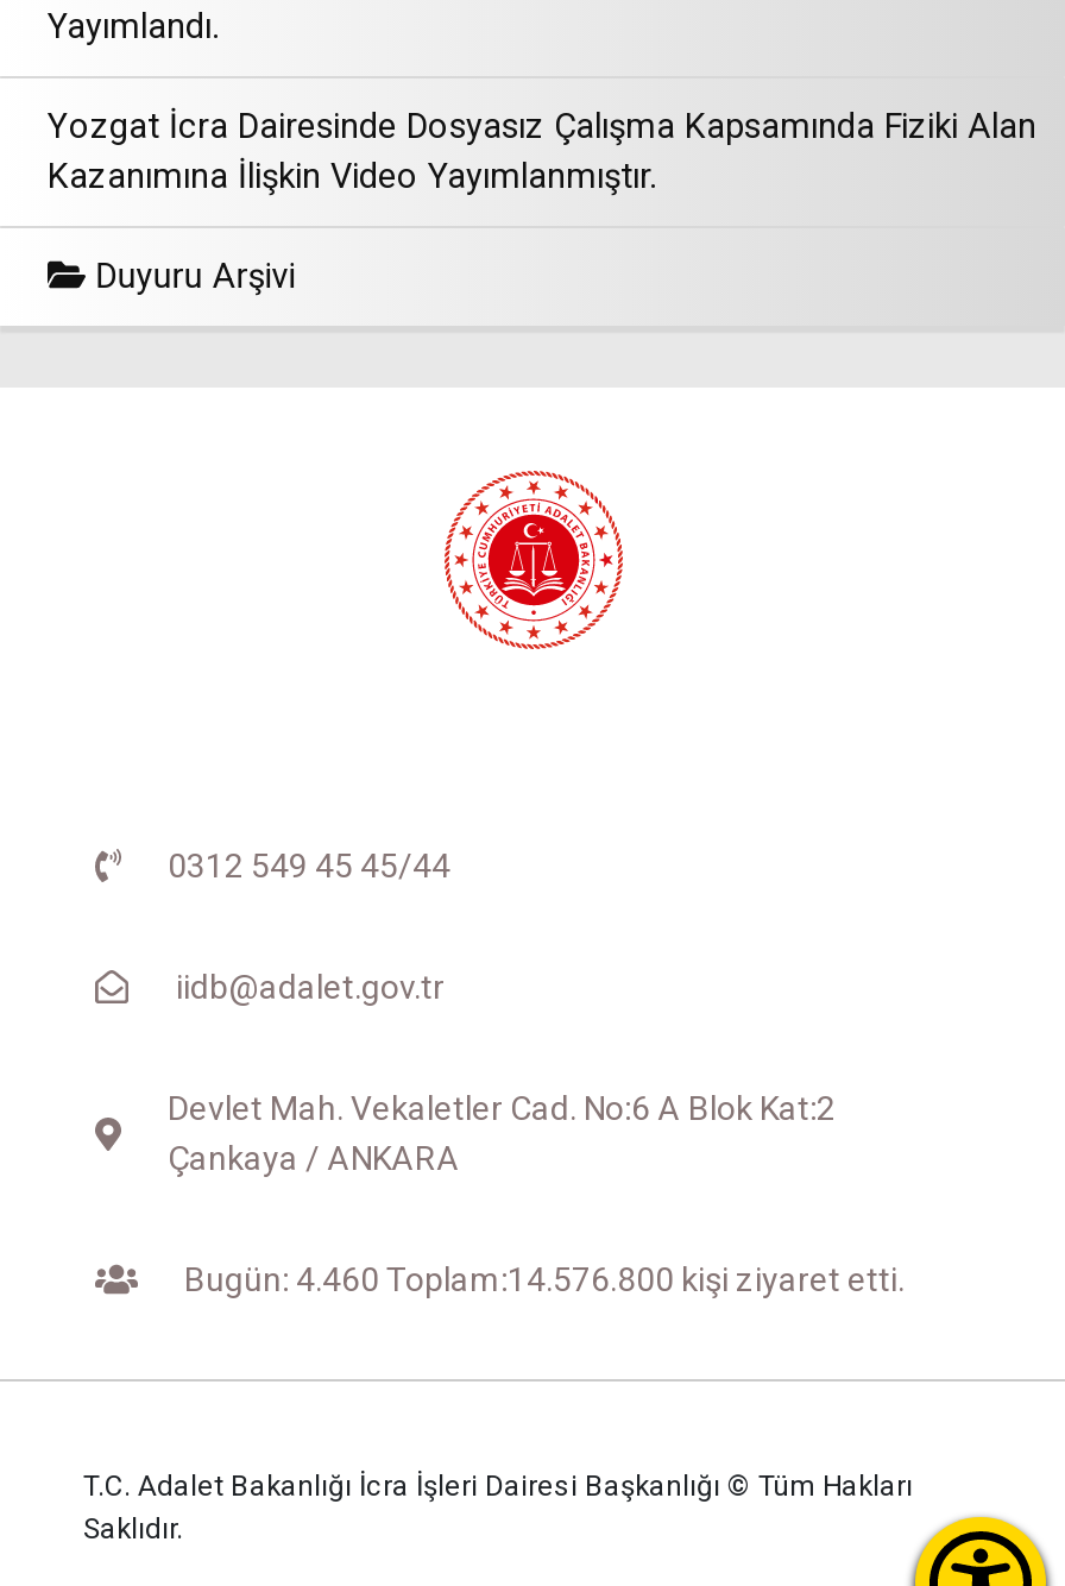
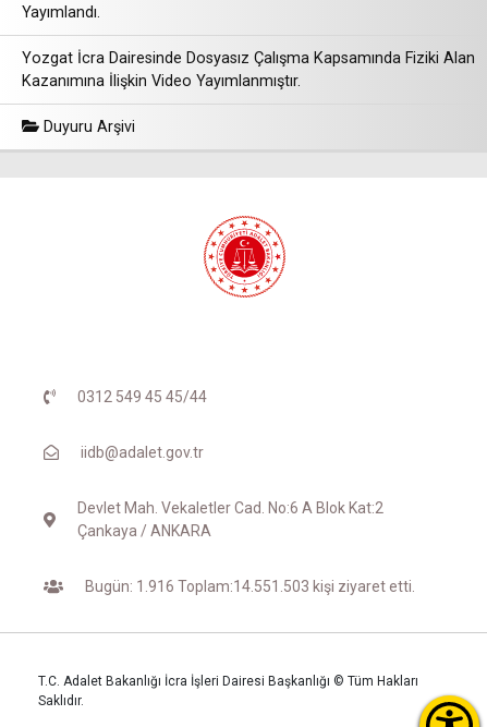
- Bugün: 4.460 Toplam:14.576.800 kişi ziyaret etti.
+ Bugün: 1.916 Toplam:14.551.503 kişi ziyaret etti.
